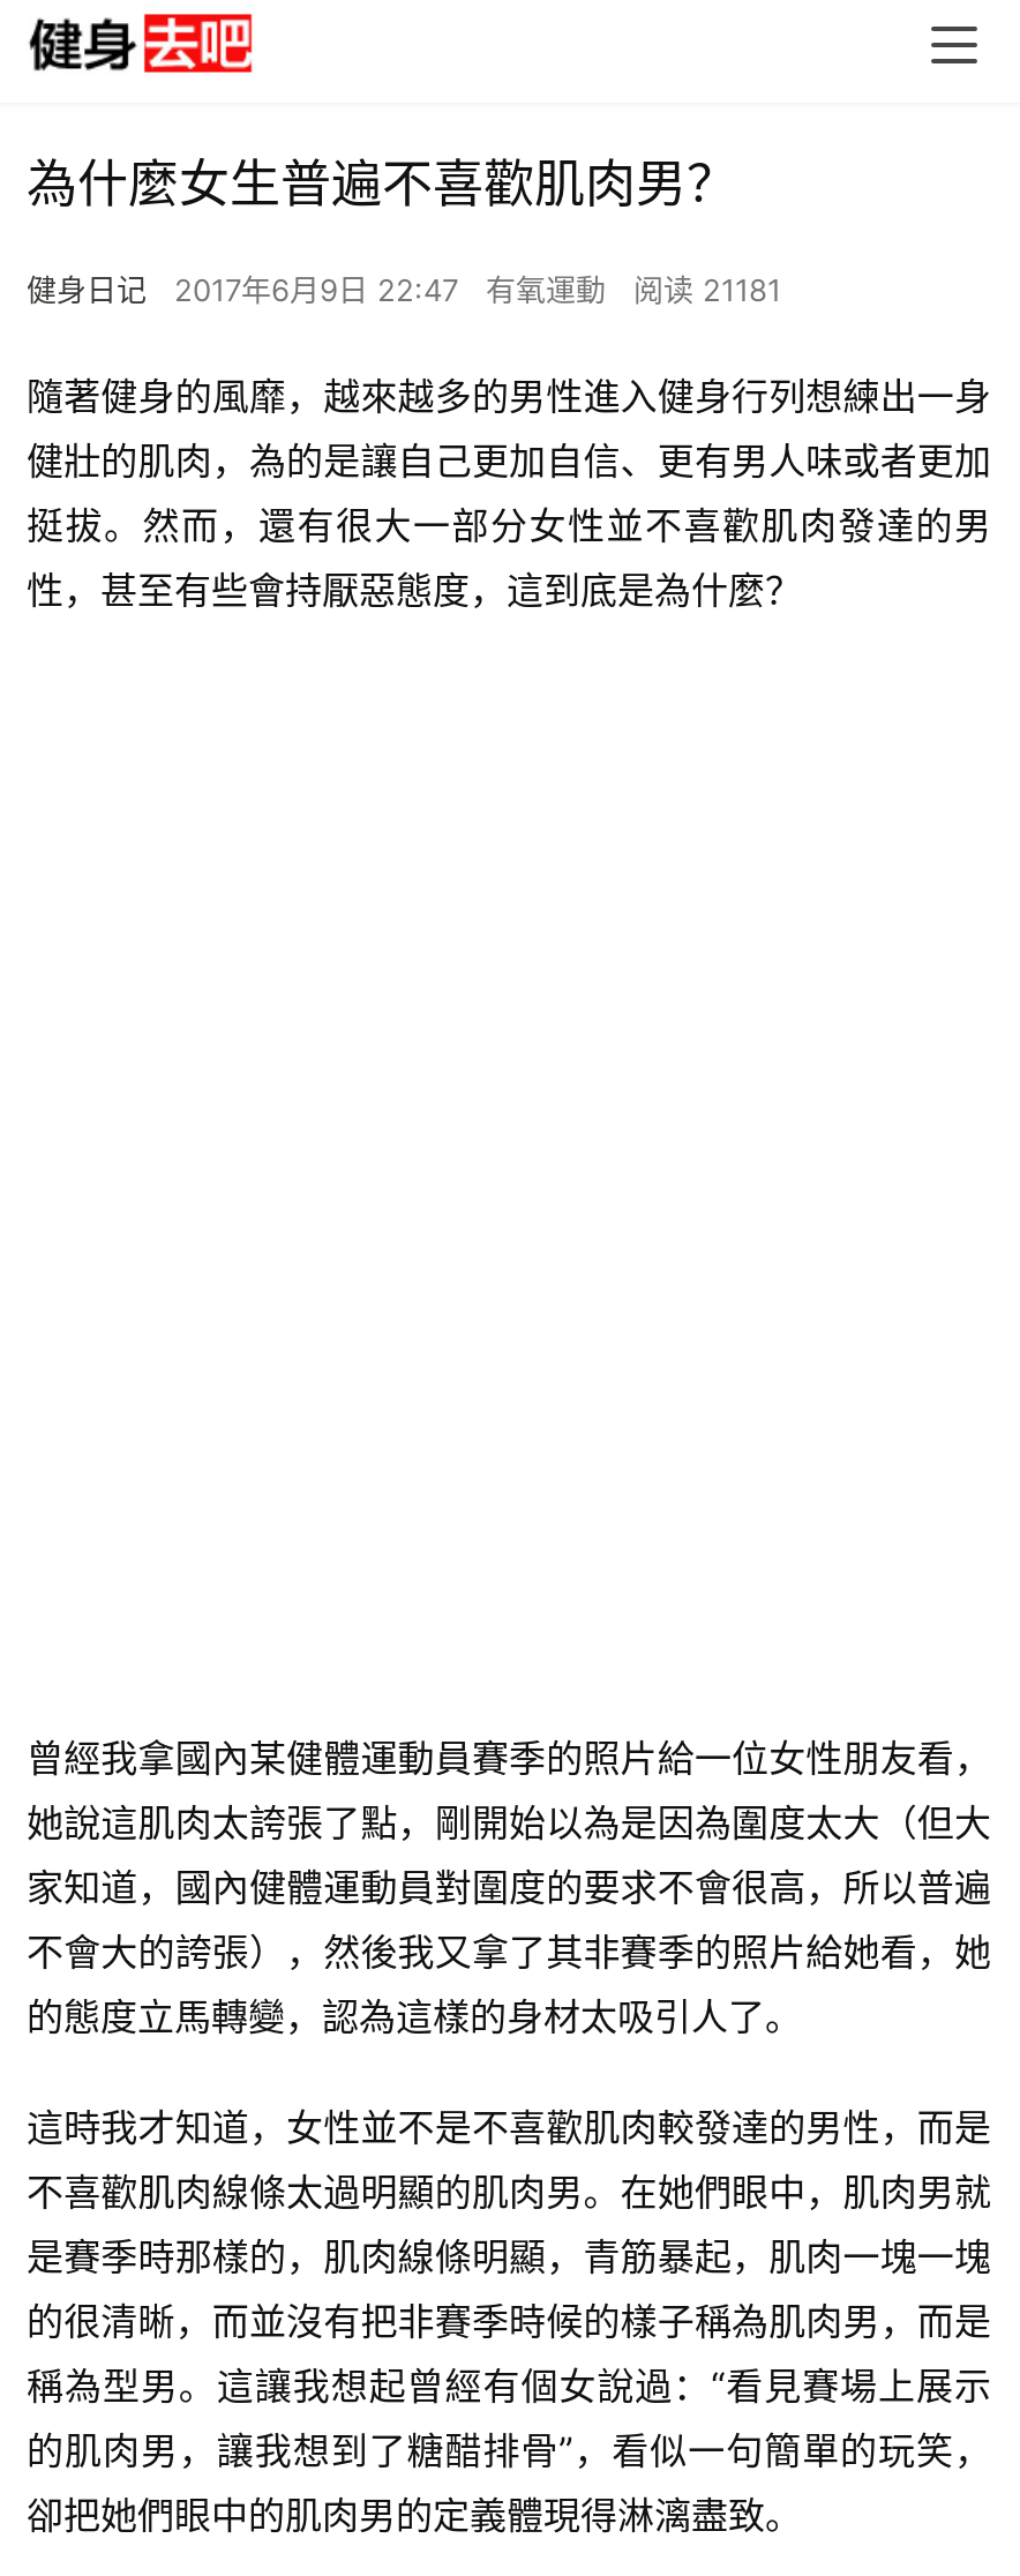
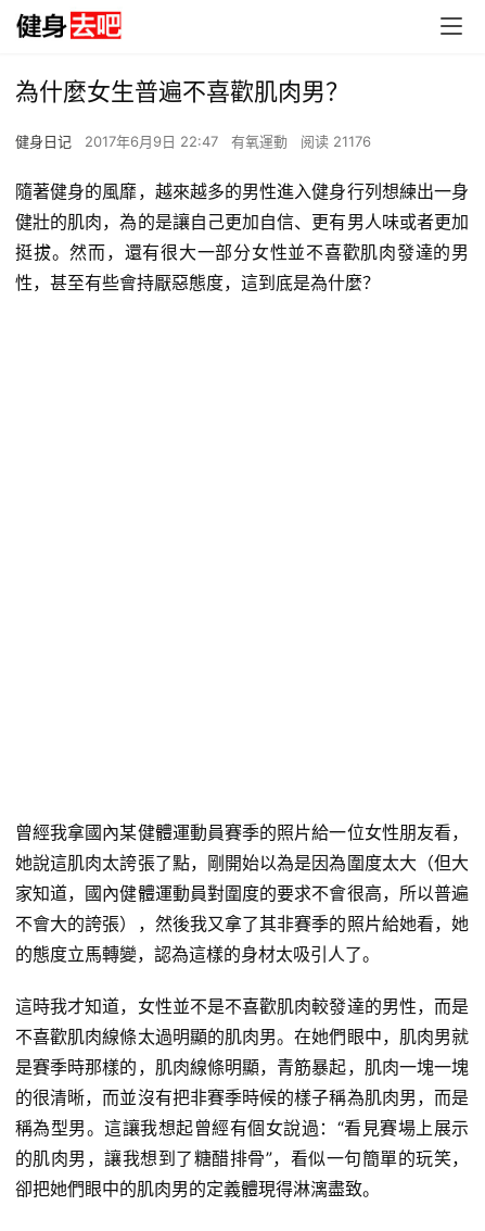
- 健身日记 2017年6月9日 22:47 有氧運動 阅读 21181
+ 健身日记 2017年6月9日 22:47 有氧運動 阅读 21176
